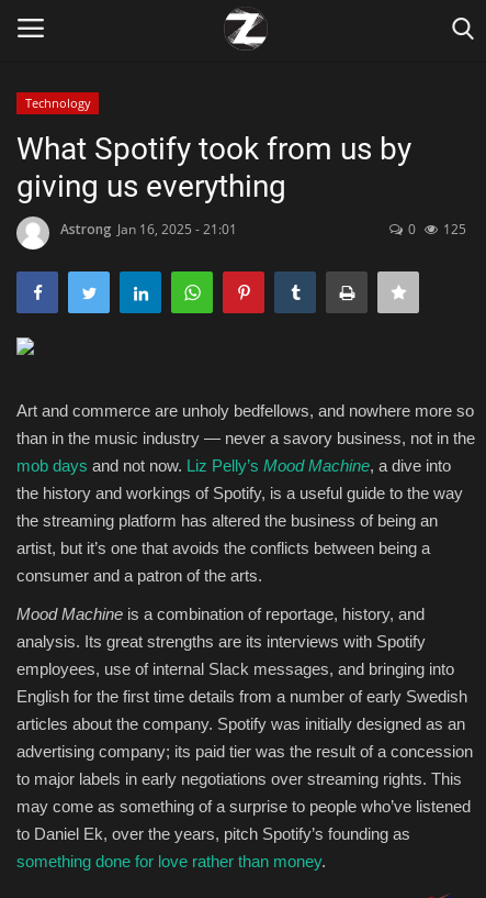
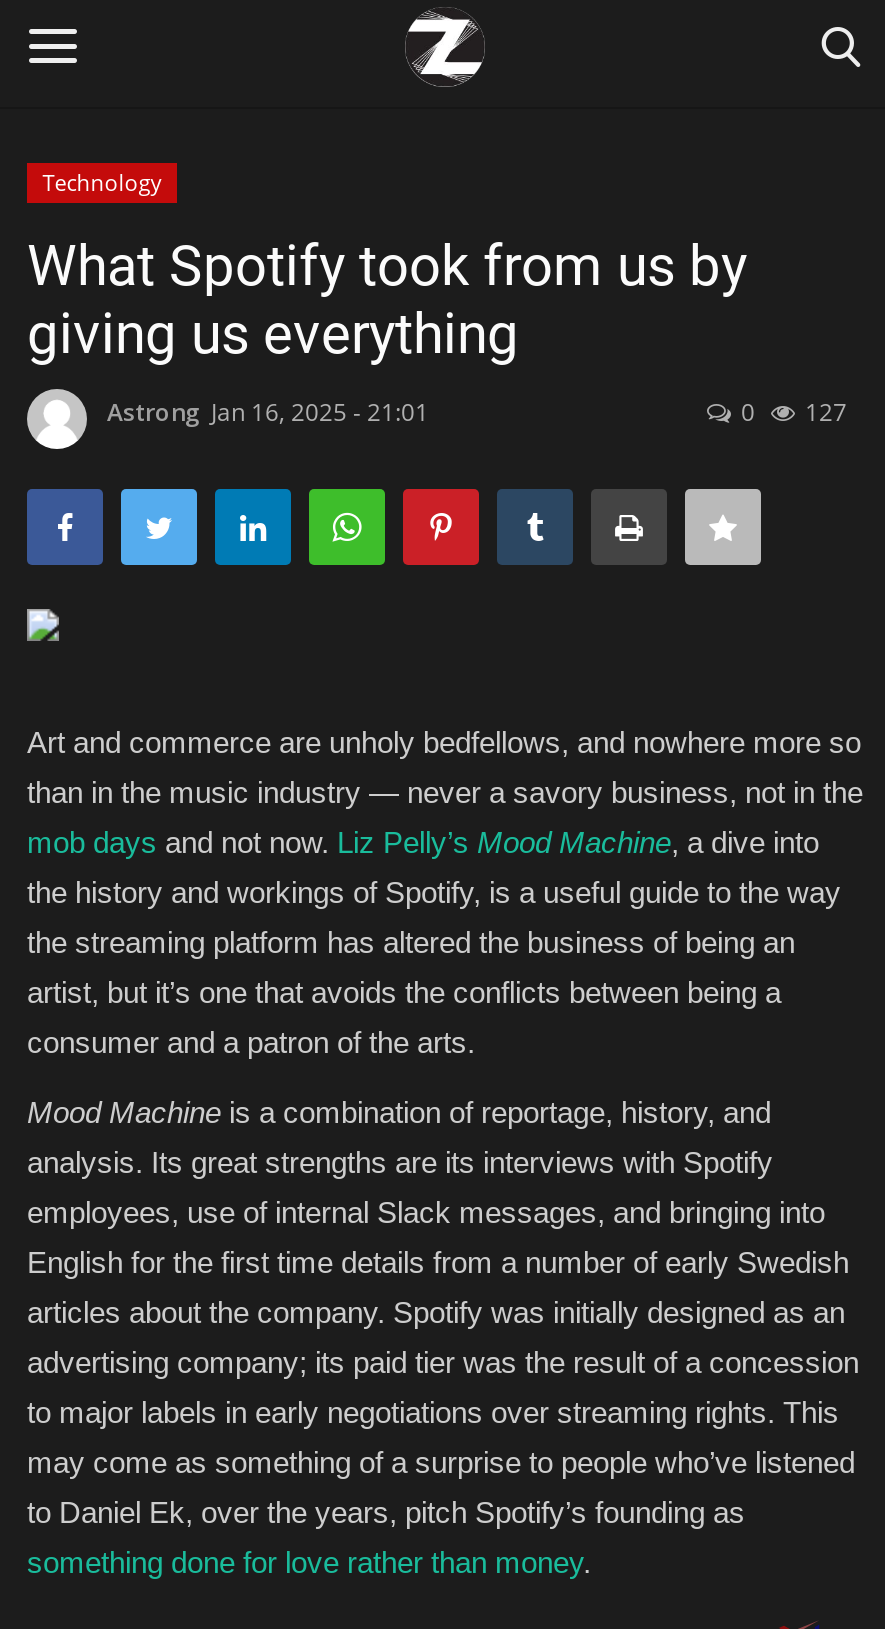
- 0 125
+ 0 127
